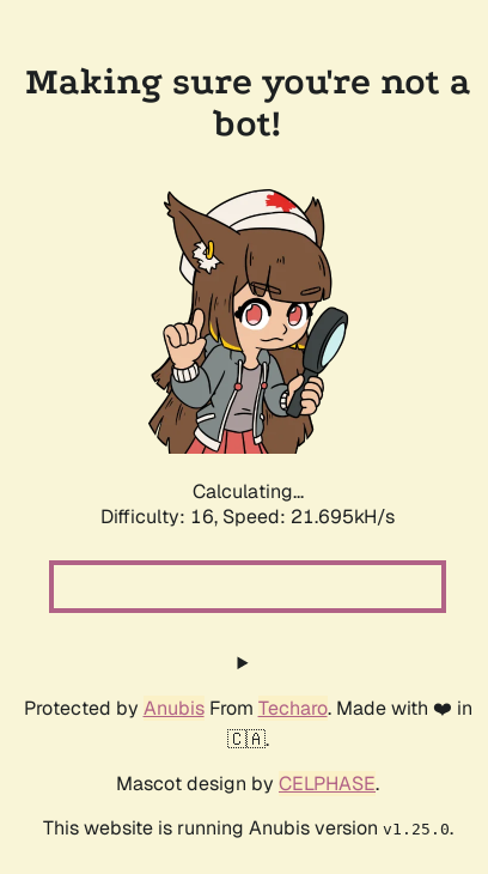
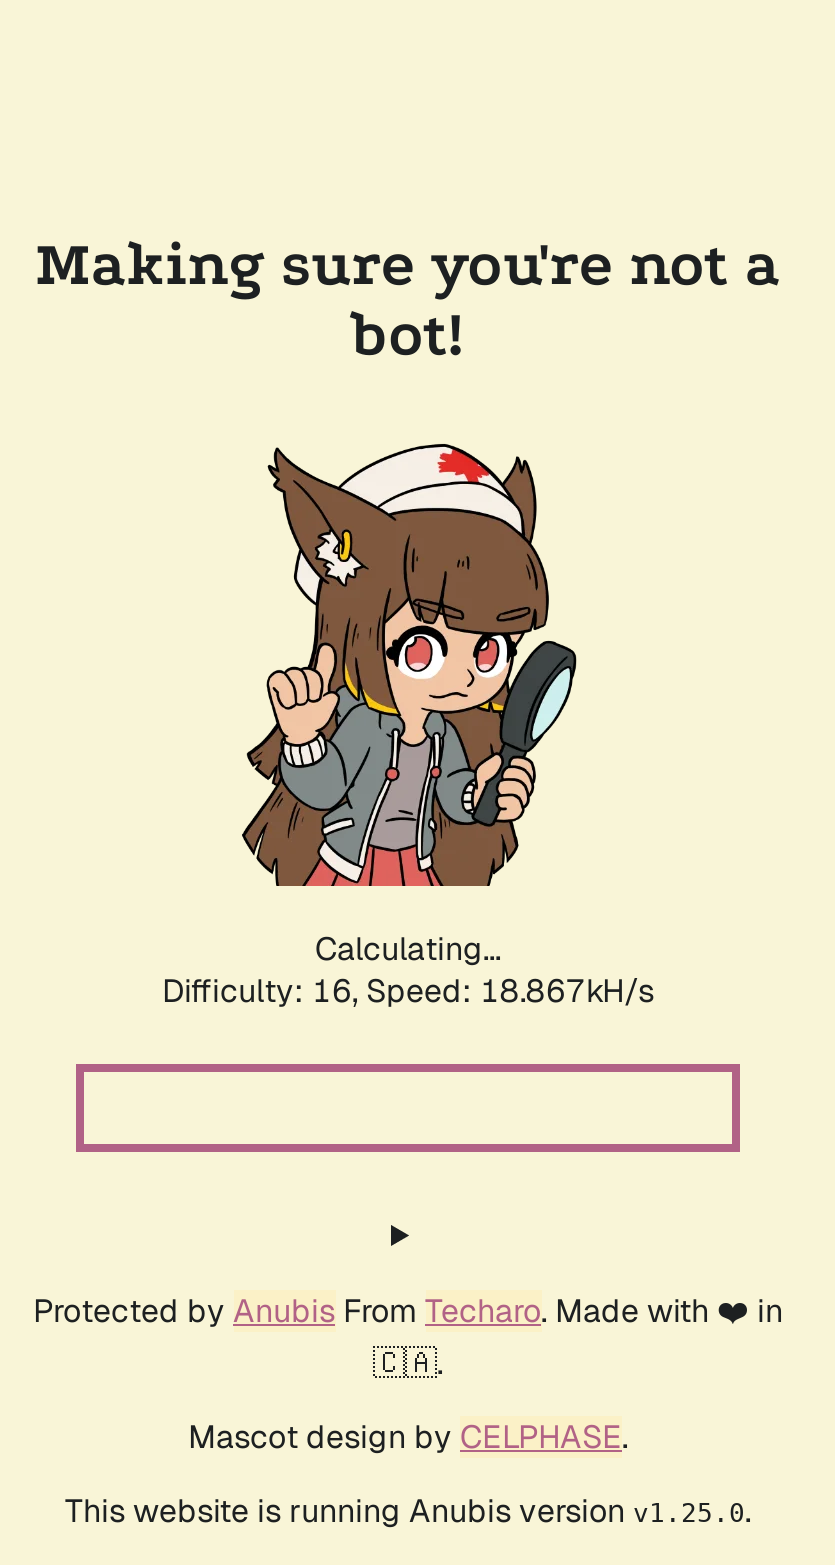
- Difficulty: 16, Speed: 21.695kH/s
+ Difficulty: 16, Speed: 18.867kH/s
